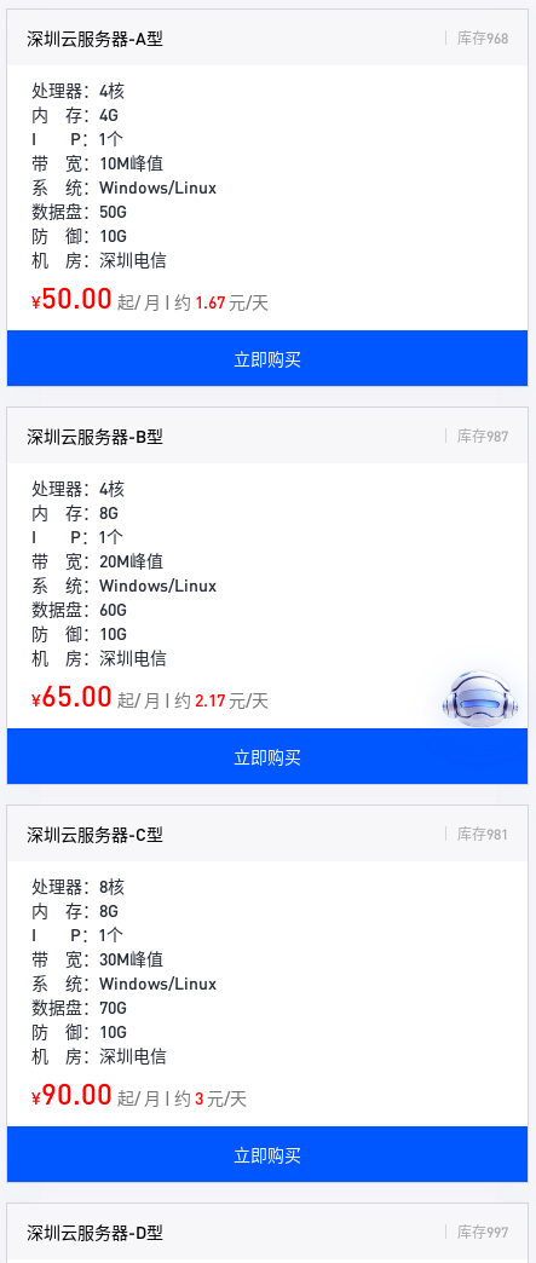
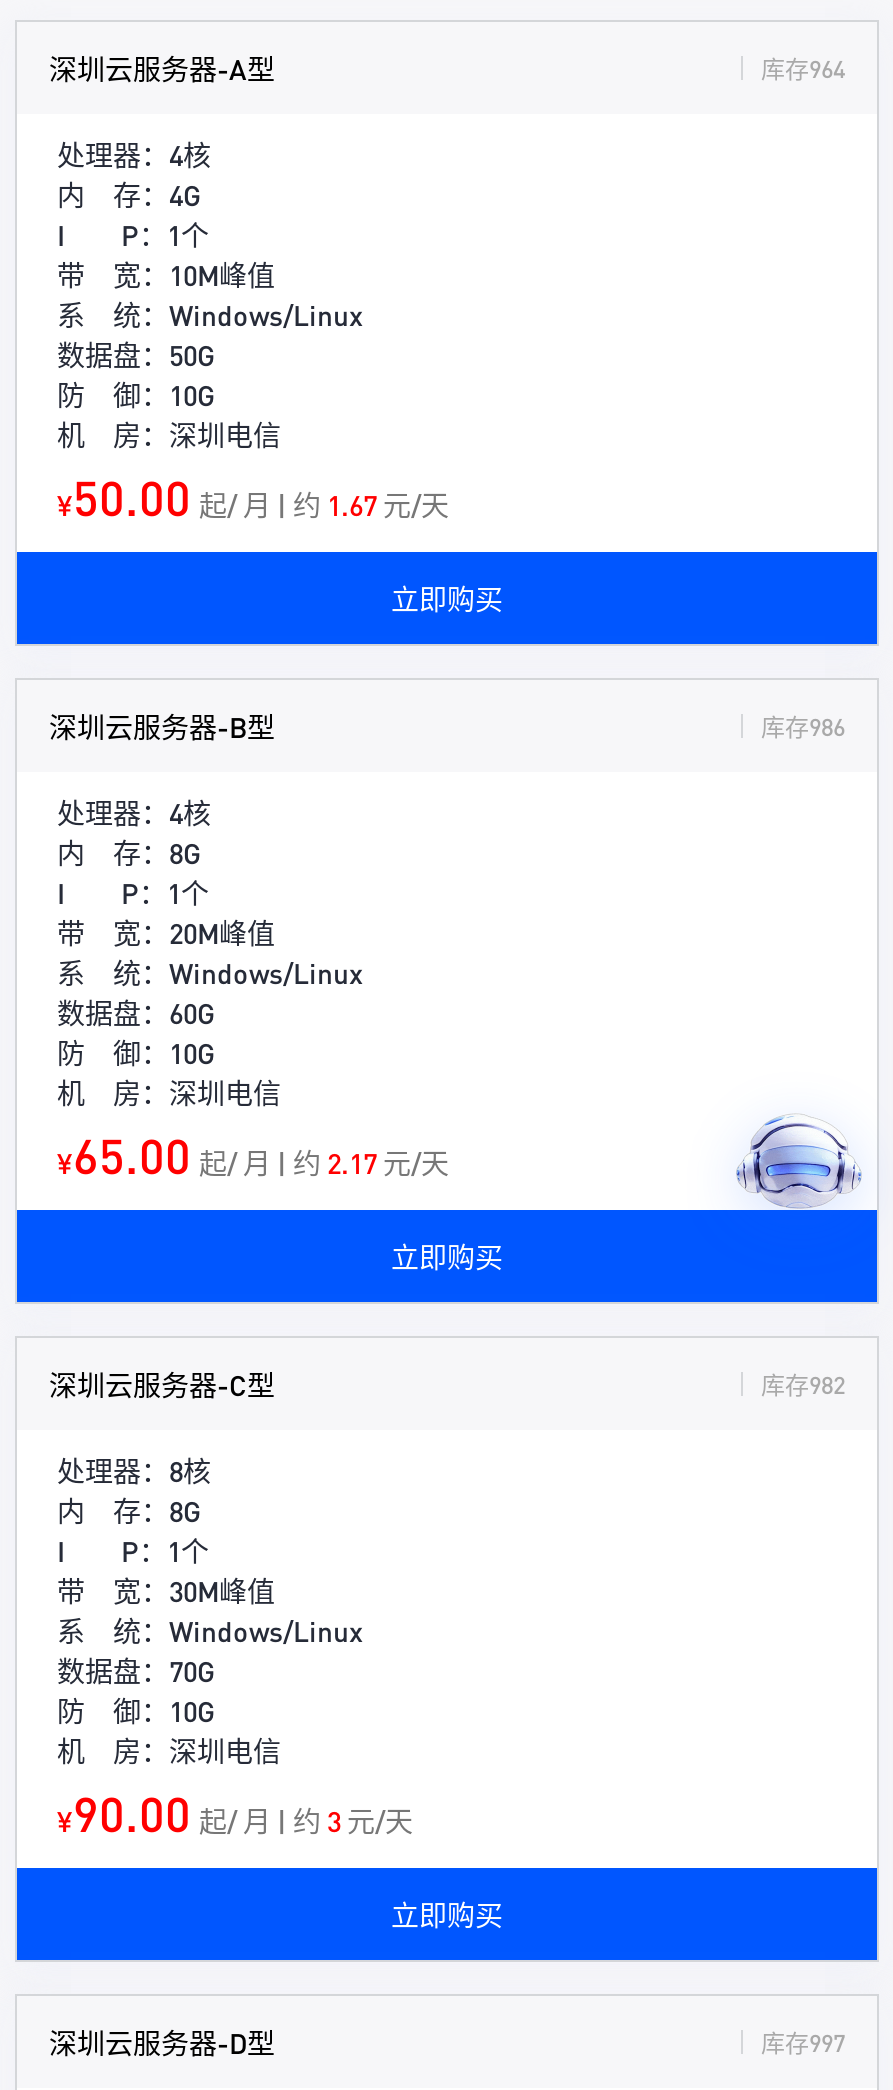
- 库存968
+ 库存964

- 库存987
+ 库存986

- 库存981
+ 库存982
